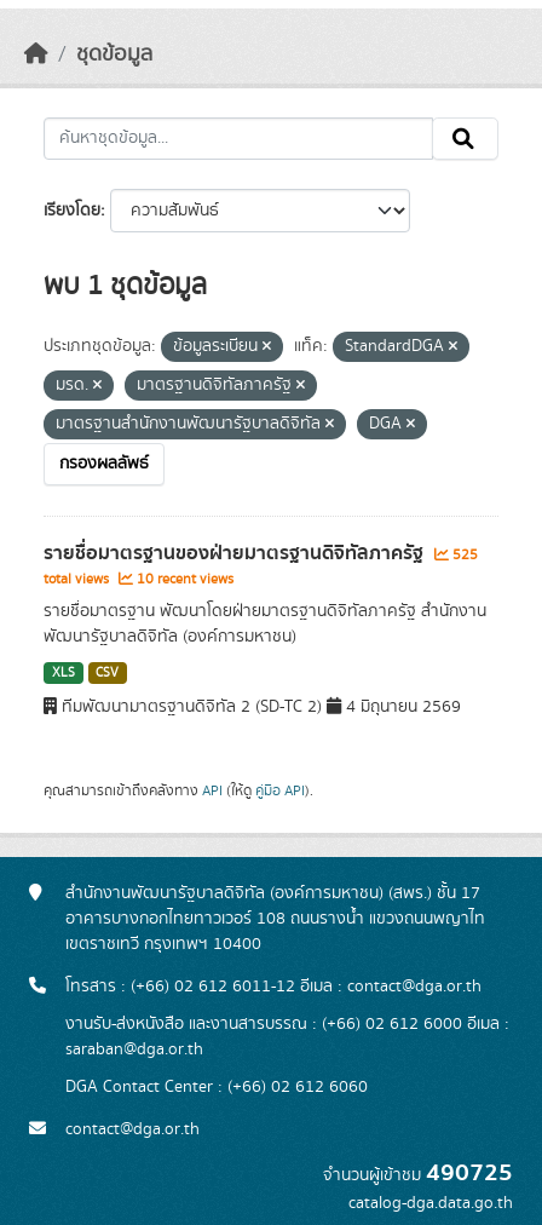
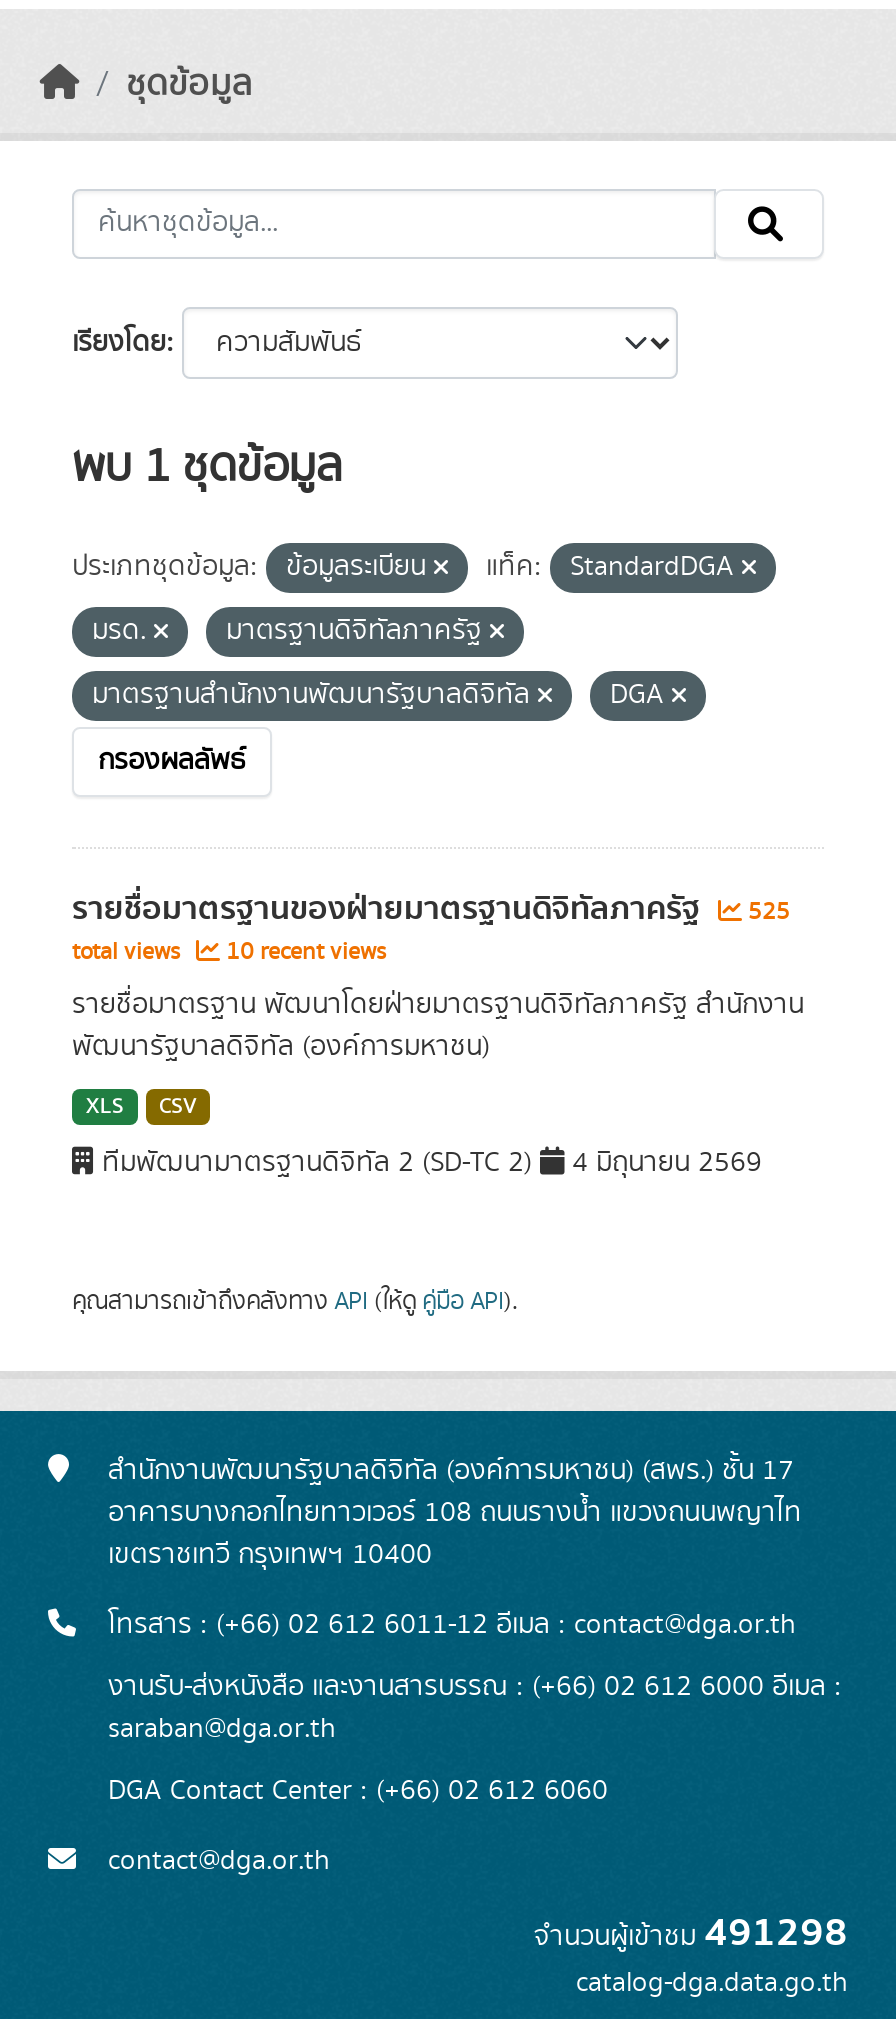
- จำนวนผู้เข้าชม490725
+ จำนวนผู้เข้าชม491298
